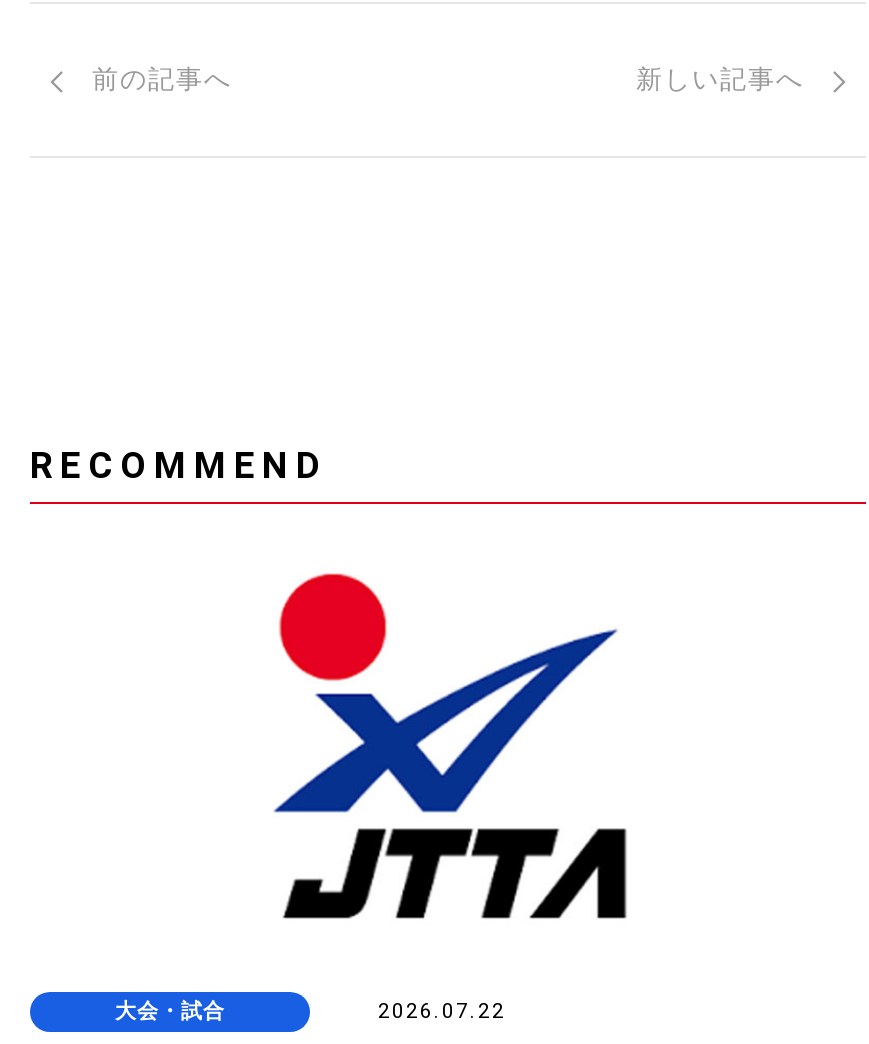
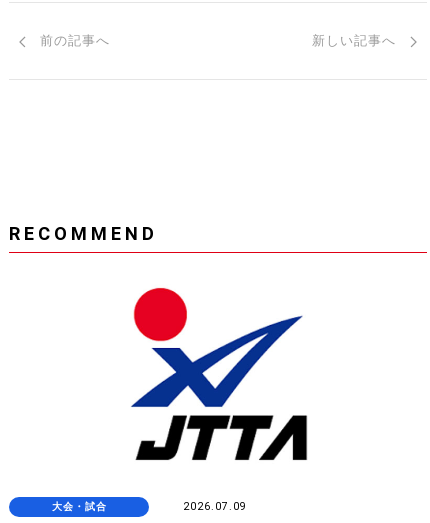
- 2026.07.22
+ 2026.07.09
